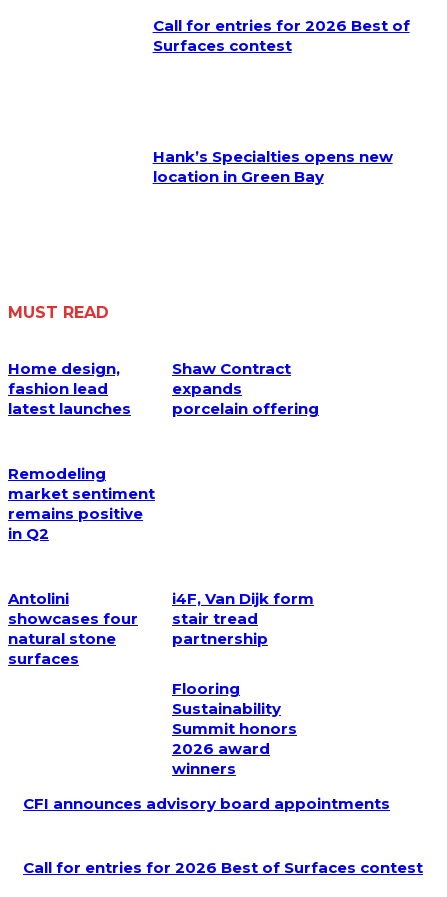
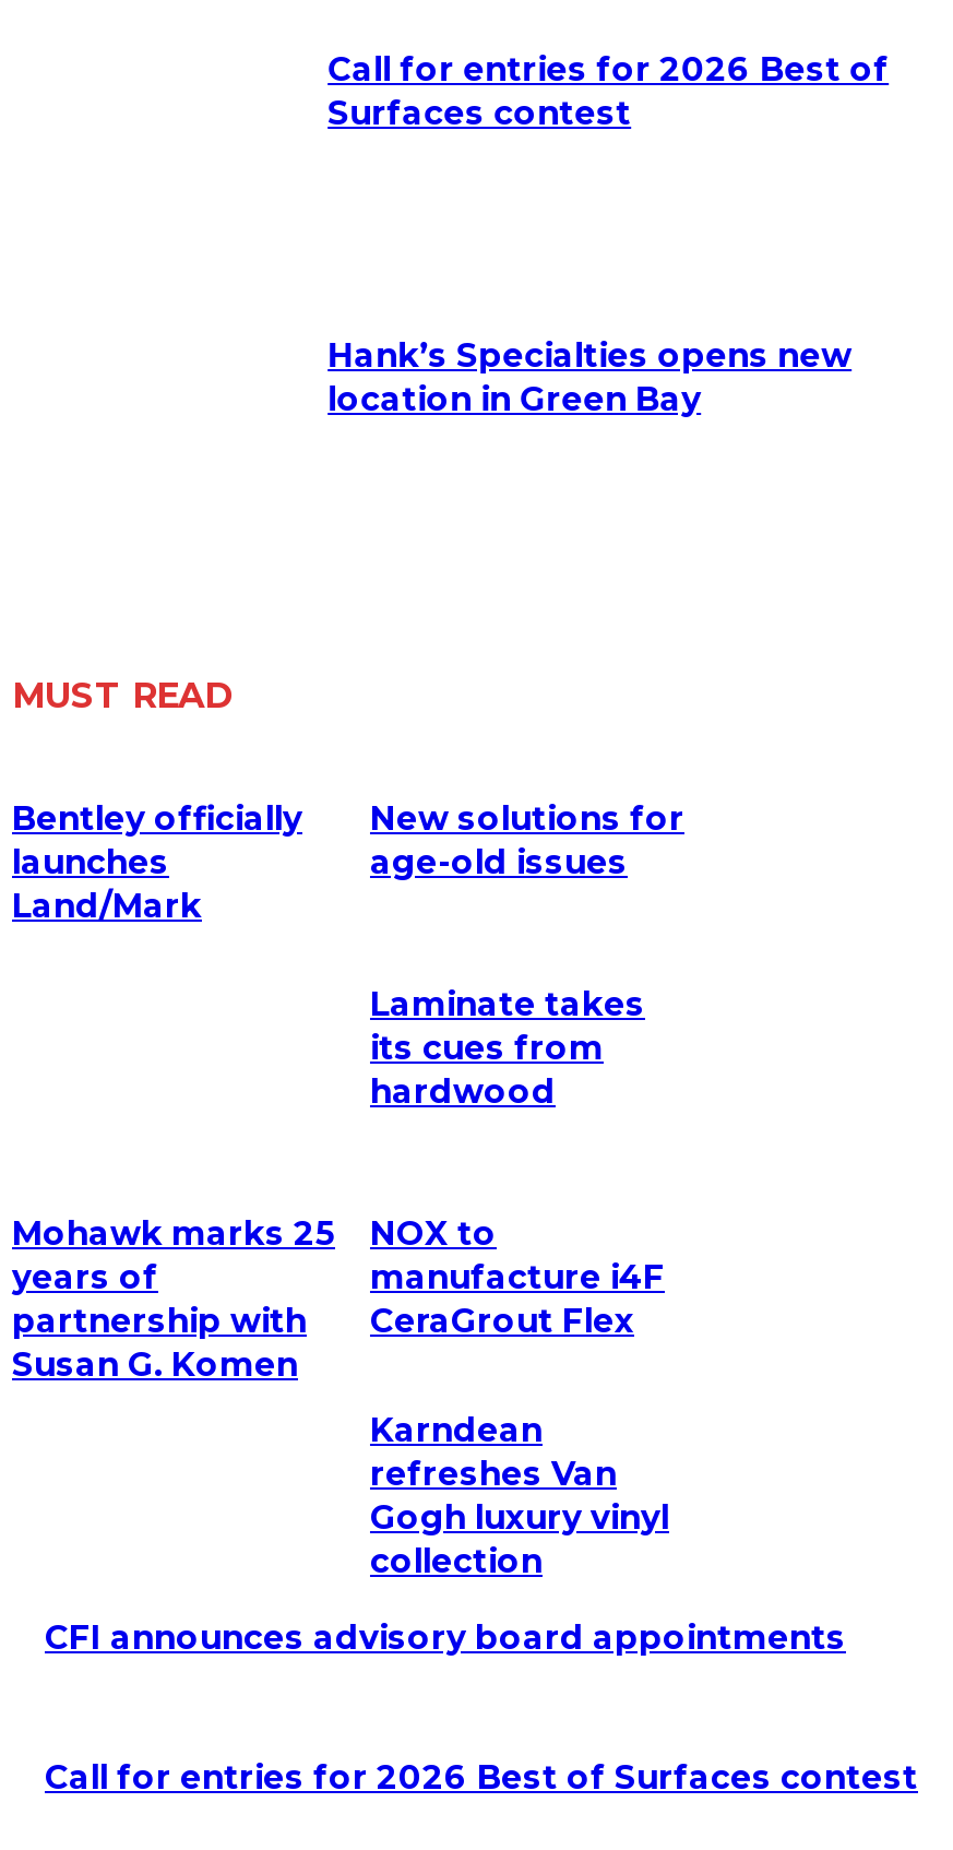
- Home design,
- fashion lead
- latest launches
+ Bentley officially
+ launches
+ Land/Mark

- Shaw Contract
- expands
- porcelain offering
+ New solutions for
+ age-old issues

- Remodeling
- market sentiment
- remains positive
- in Q2
+ Laminate takes
+ its cues from
+ hardwood

- Antolini
- showcases four
- natural stone
- surfaces
+ Mohawk marks 25
+ years of
+ partnership with
+ Susan G. Komen

- i4F, Van Dijk form
- stair tread
- partnership
+ NOX to
+ manufacture i4F
+ CeraGrout Flex

- Flooring
- Sustainability
- Summit honors
- 2026 award
- winners
+ Karndean
+ refreshes Van
+ Gogh luxury vinyl
+ collection
